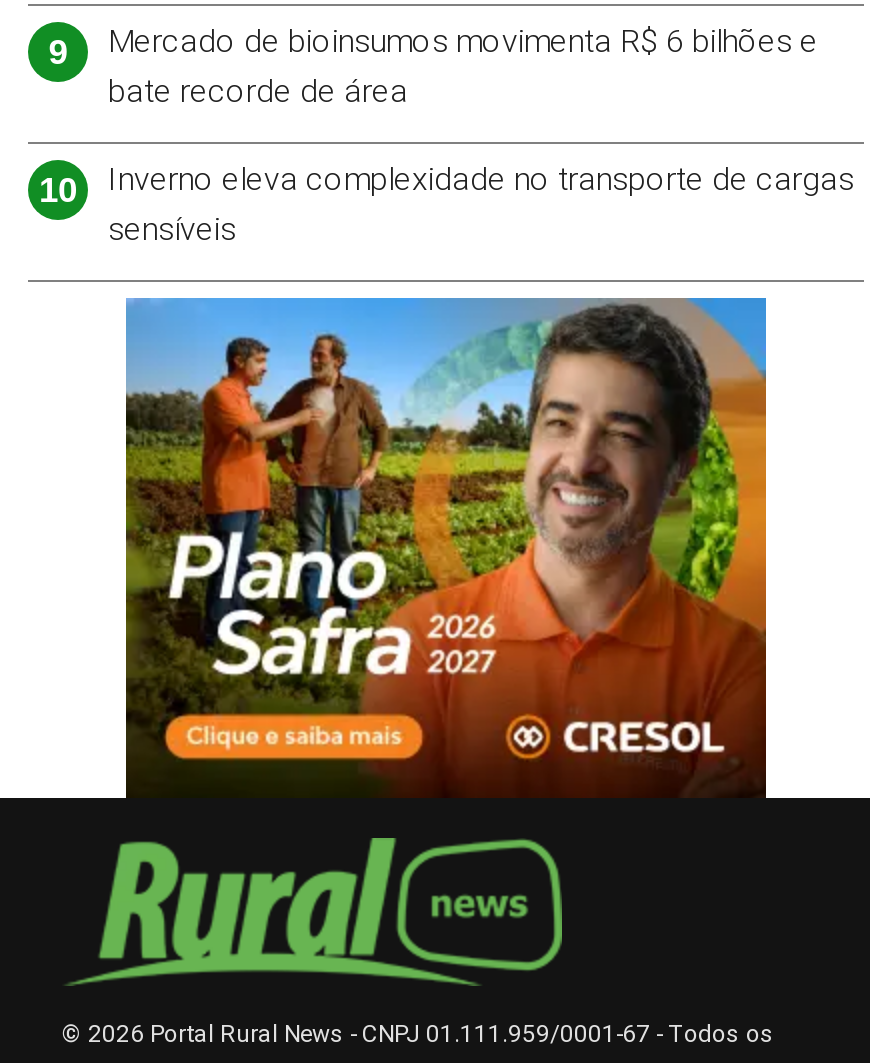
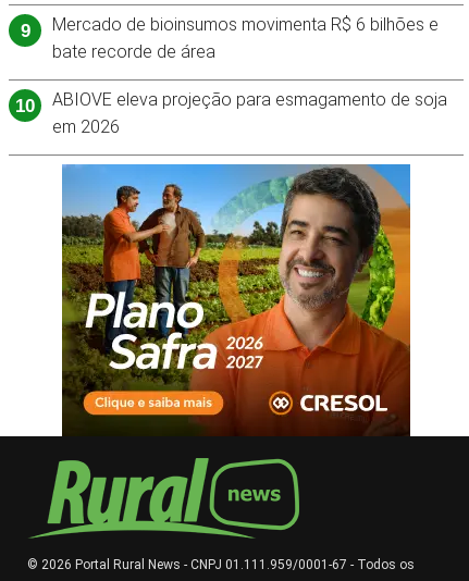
- Inverno eleva complexidade no transporte de cargas
- sensíveis
+ ABIOVE eleva projeção para esmagamento de soja
+ em 2026
